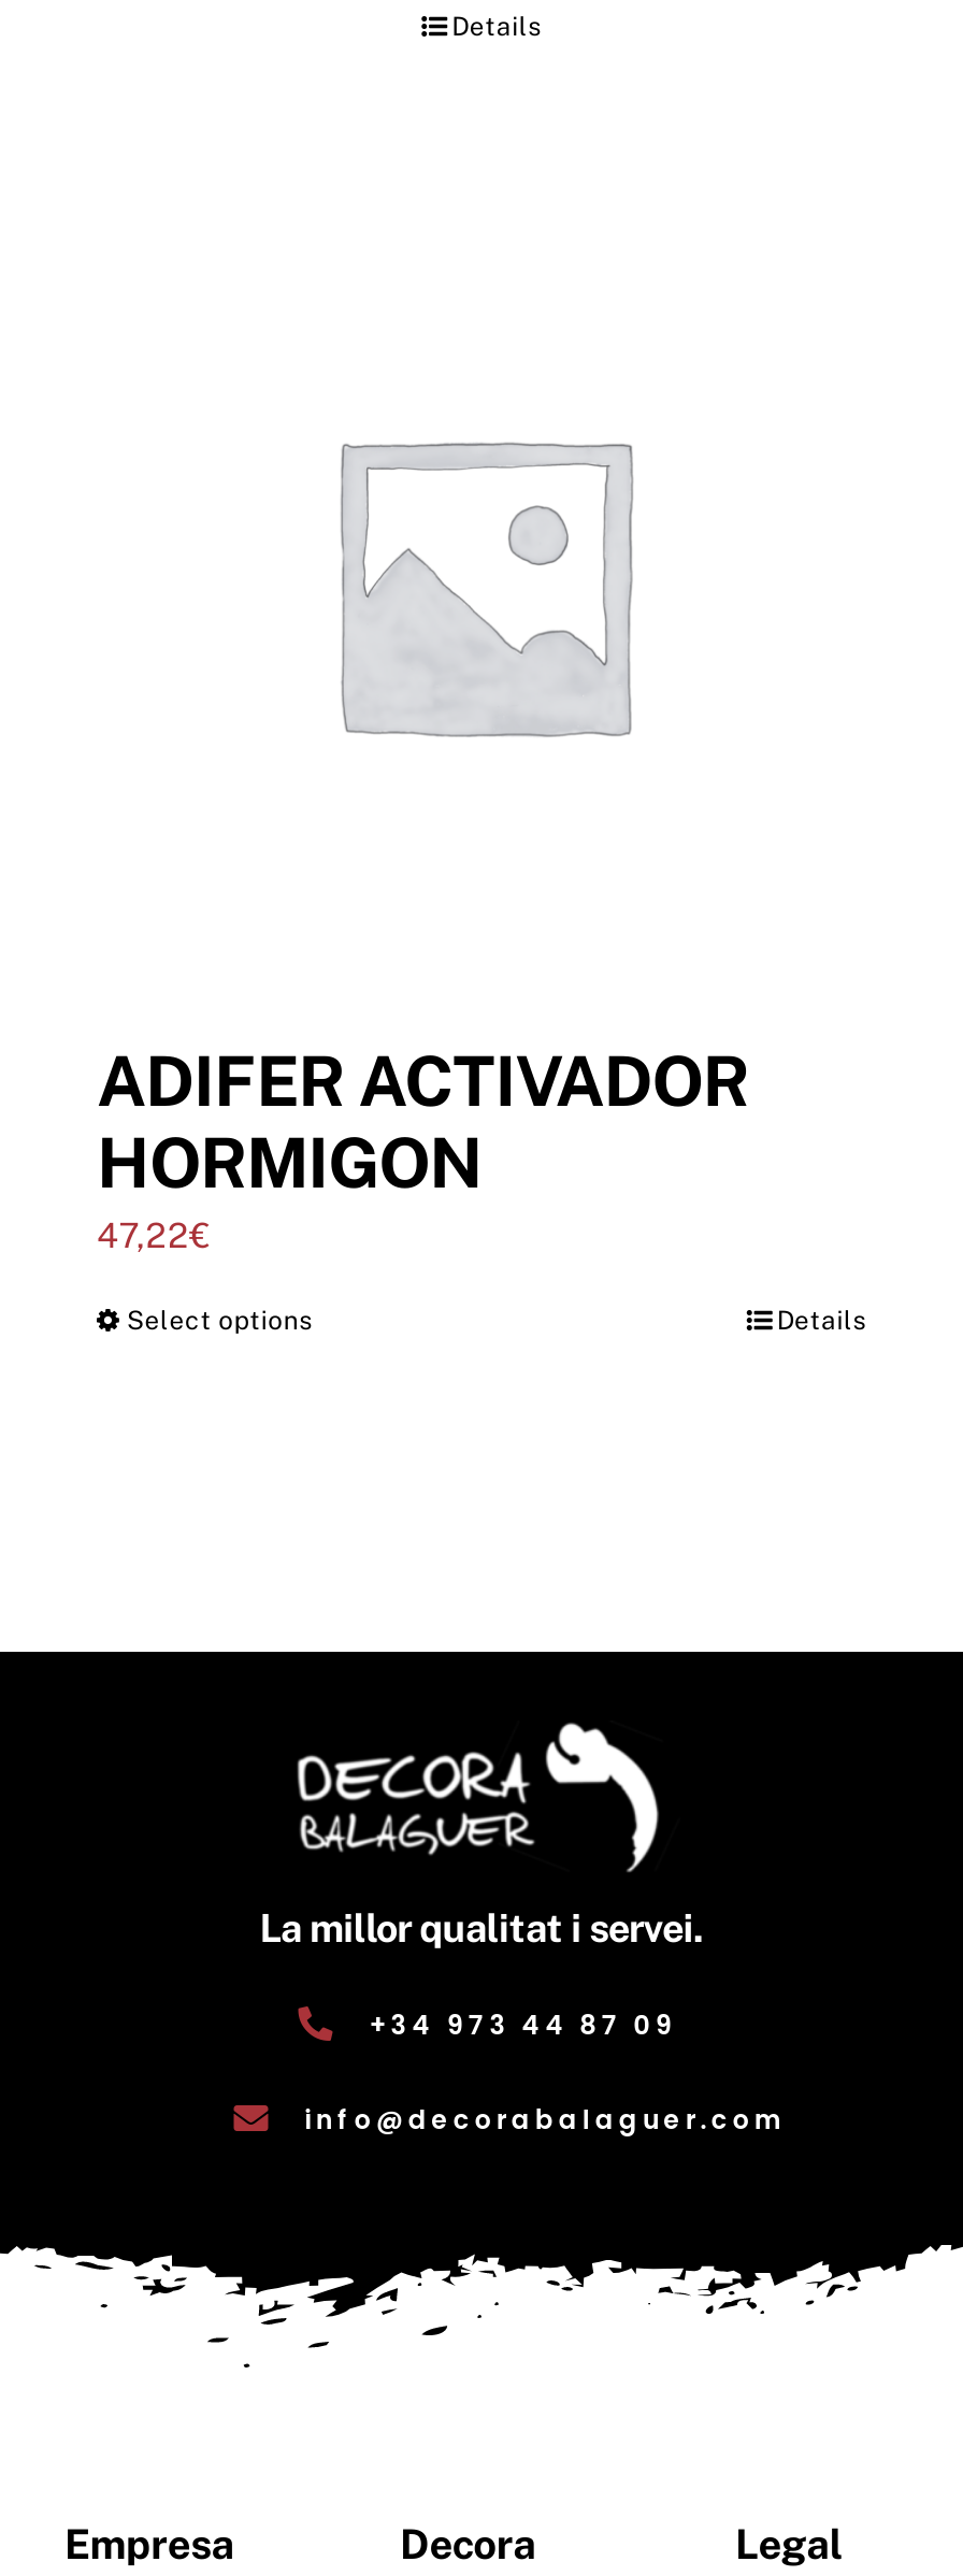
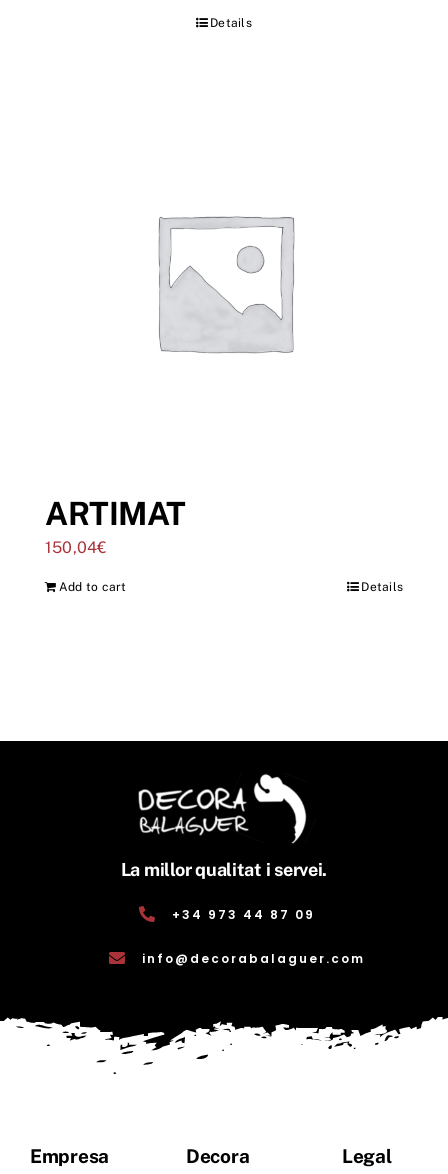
- ADIFER ACTIVADOR
- HORMIGON
- 47,22€
+ ARTIMAT
+ 150,04€

- Select options
+ Add to cart
